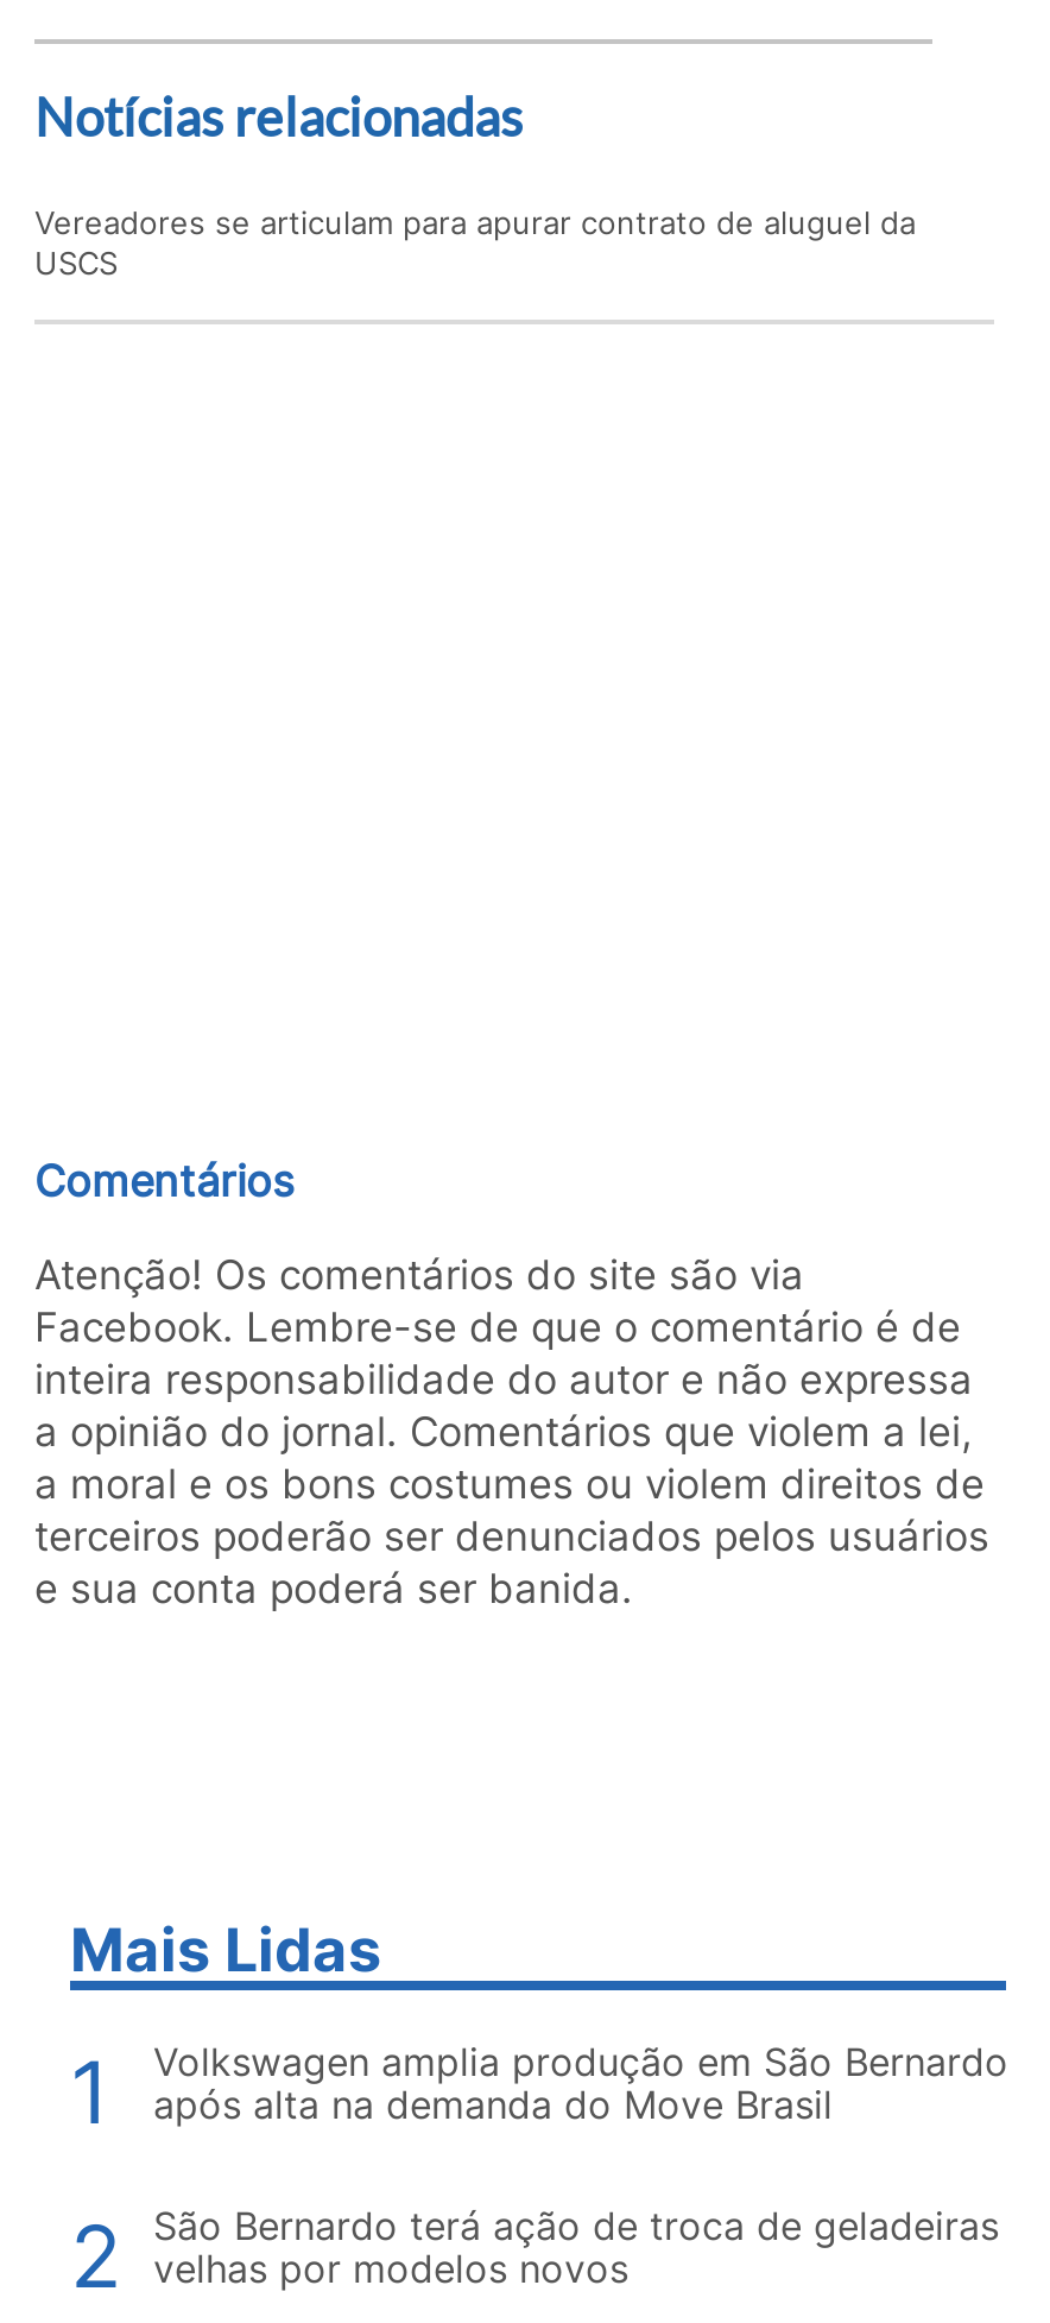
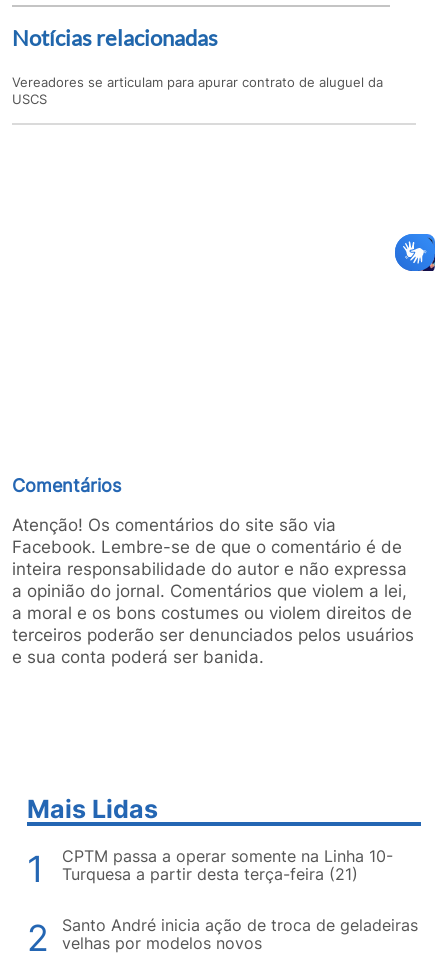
+ [image]

- Volkswagen amplia produção em São Bernardo
- após alta na demanda do Move Brasil
+ CPTM passa a operar somente na Linha 10-
+ Turquesa a partir desta terça-feira (21)

- São Bernardo terá ação de troca de geladeiras
+ Santo André inicia ação de troca de geladeiras
